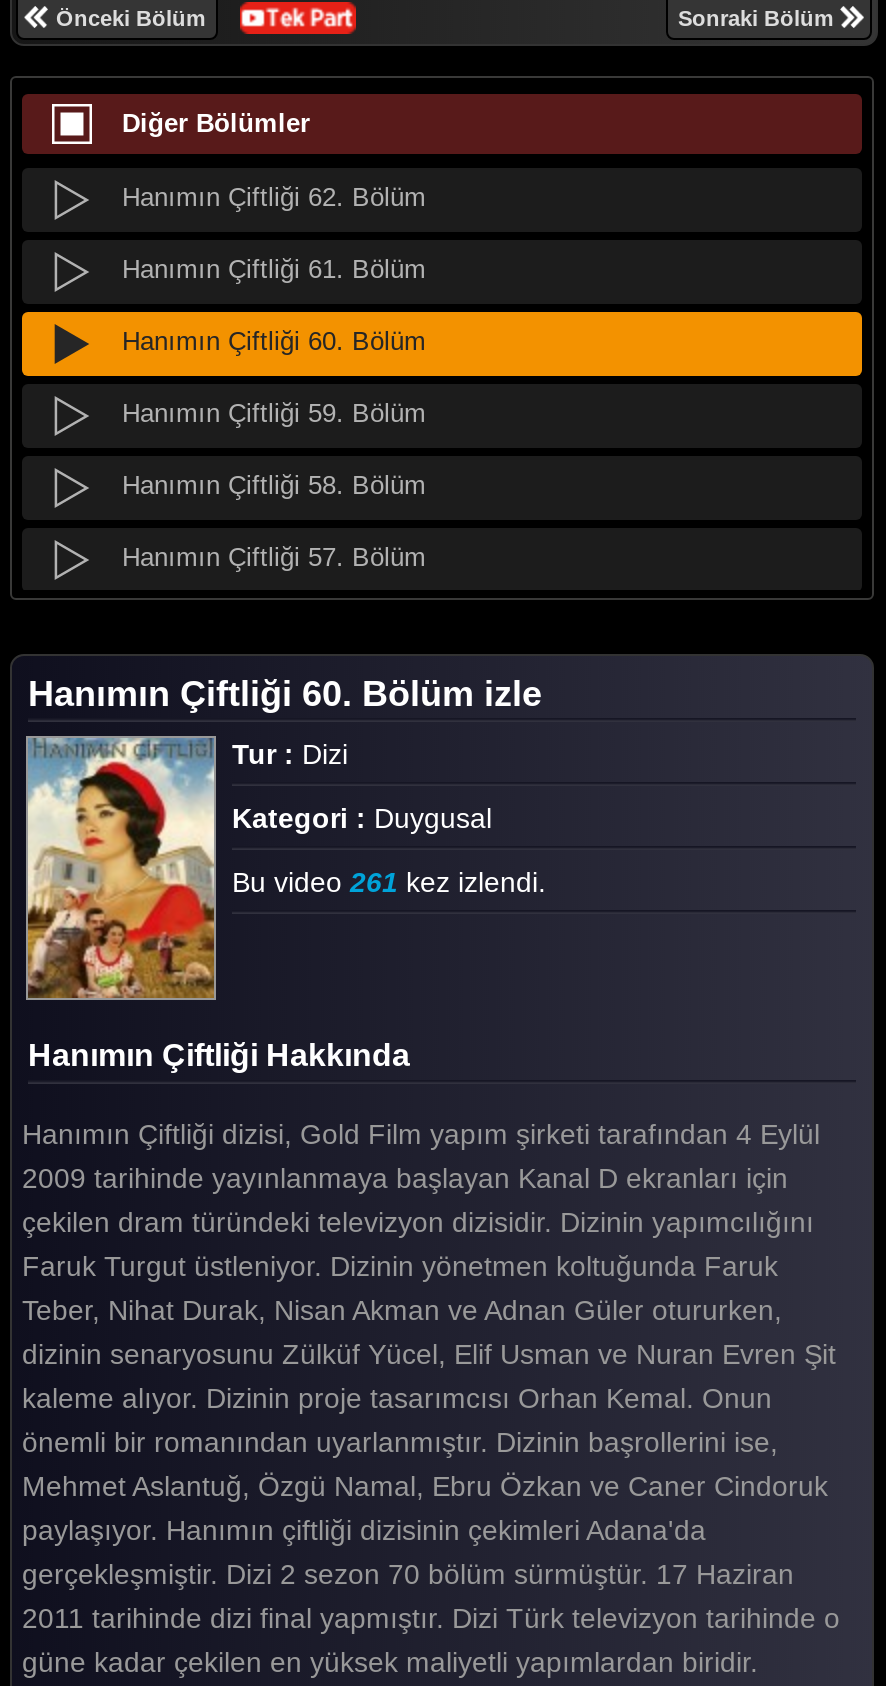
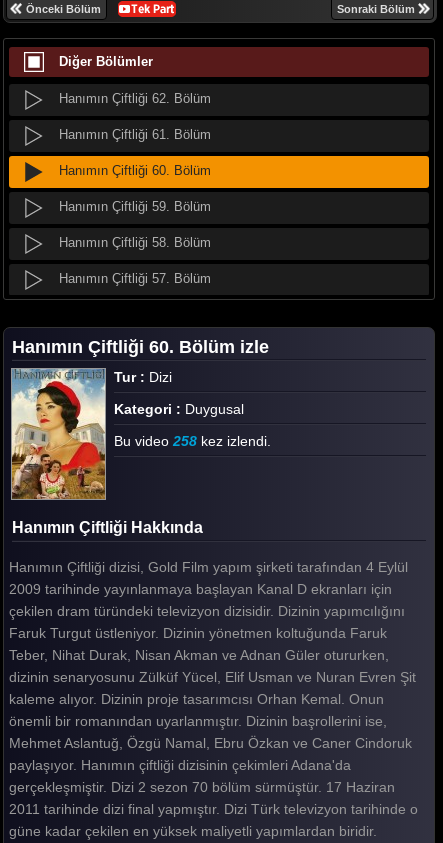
- Bu video 261 kez izlendi.
+ Bu video 258 kez izlendi.
